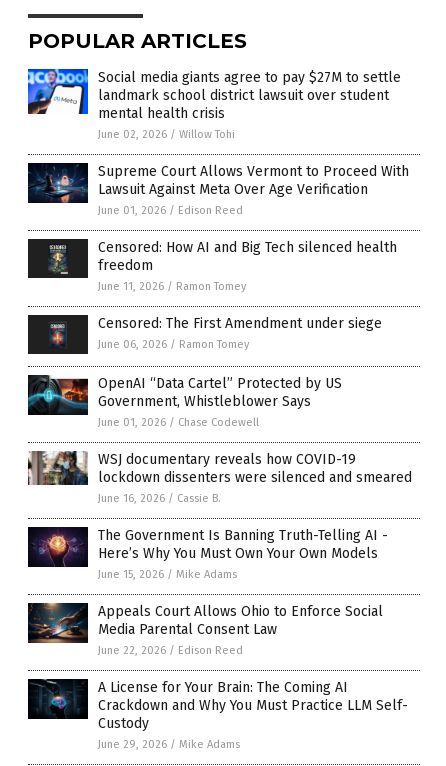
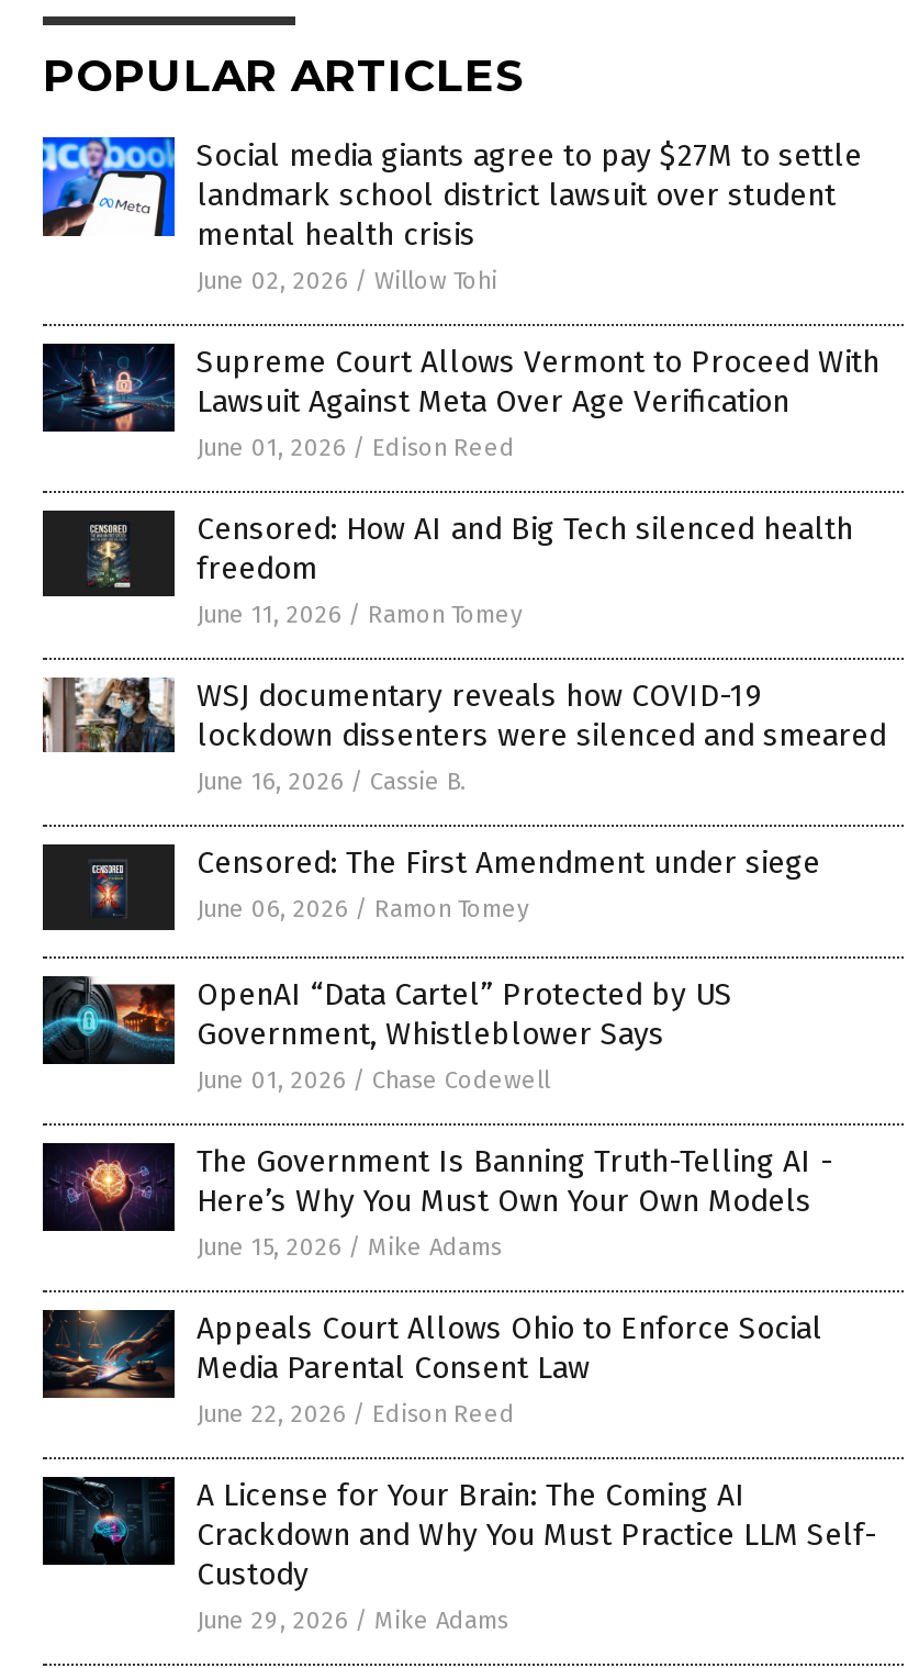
moved down: [image] | Censored: The First Amendment under siege | June 06, 2026 / Ramon Tomey | OpenAI “Data Cartel” Protected by US | Government, Whistleblower Says | June 01, 2026 / Chase Codewell

moved up: [image] | WSJ documentary reveals how COVID-19 | lockdown dissenters were silenced and smeared | June 16, 2026 / Cassie B.
